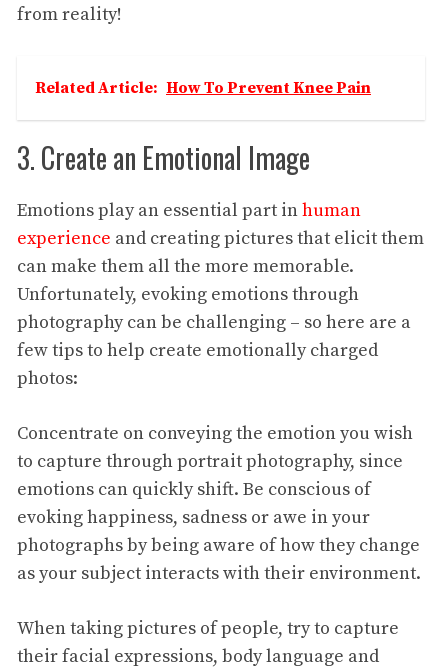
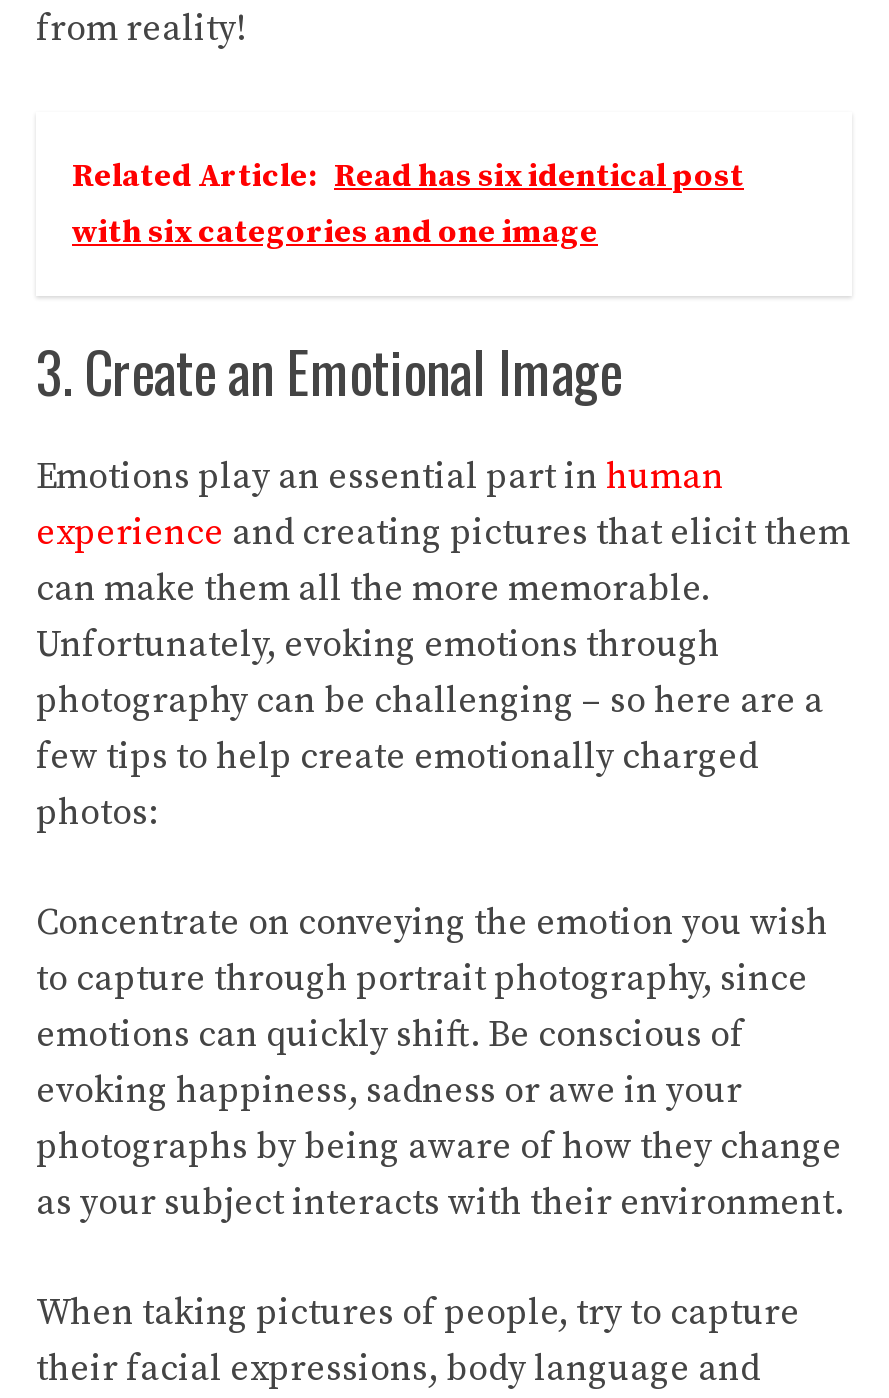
- Related Article: How To Prevent Knee Pain
+ Related Article: Read has six identical post
+ with six categories and one image
